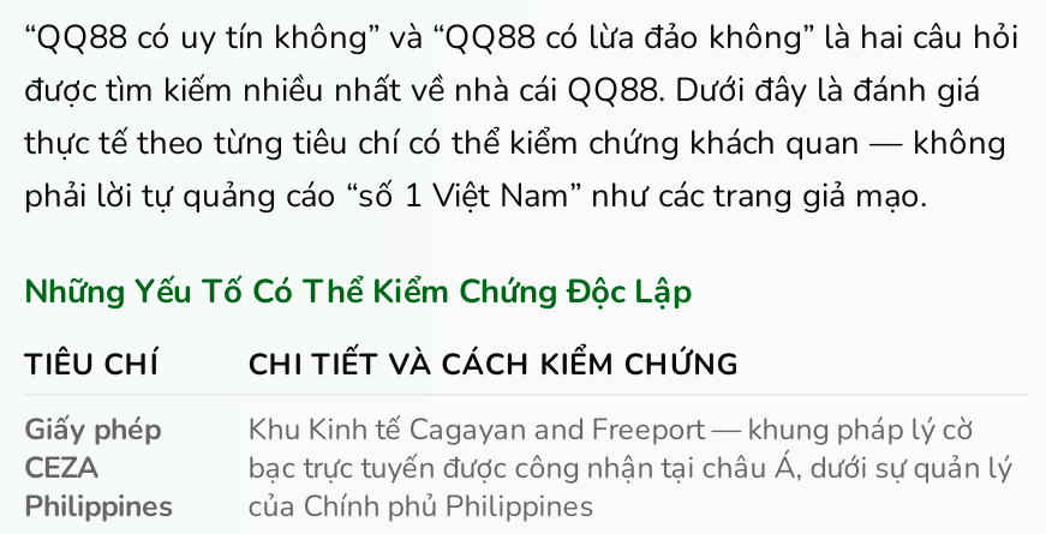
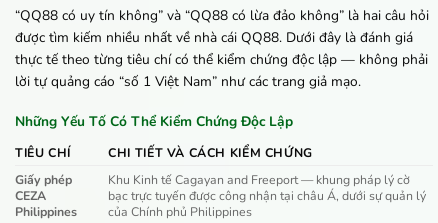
- thực tế theo từng tiêu chí có thể kiểm chứng khách quan — không
- phải lời tự quảng cáo “số 1 Việt Nam” như các trang giả mạo.
+ thực tế theo từng tiêu chí có thể kiểm chứng độc lập — không phải
+ lời tự quảng cáo “số 1 Việt Nam” như các trang giả mạo.
